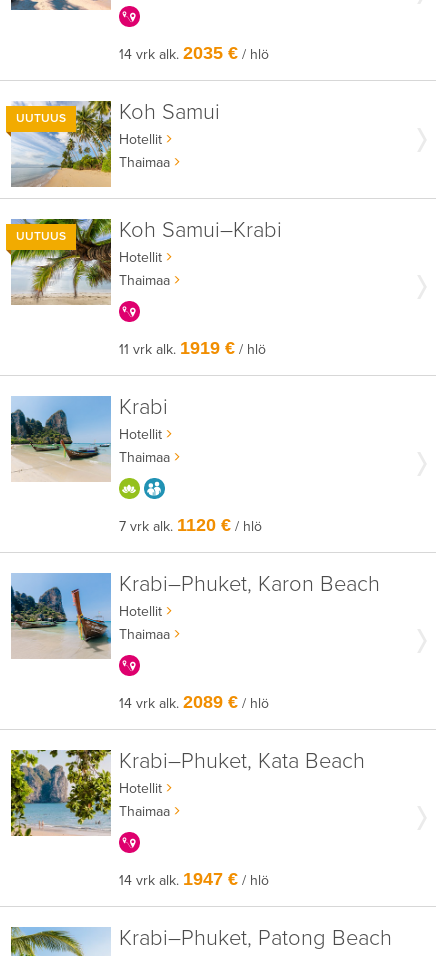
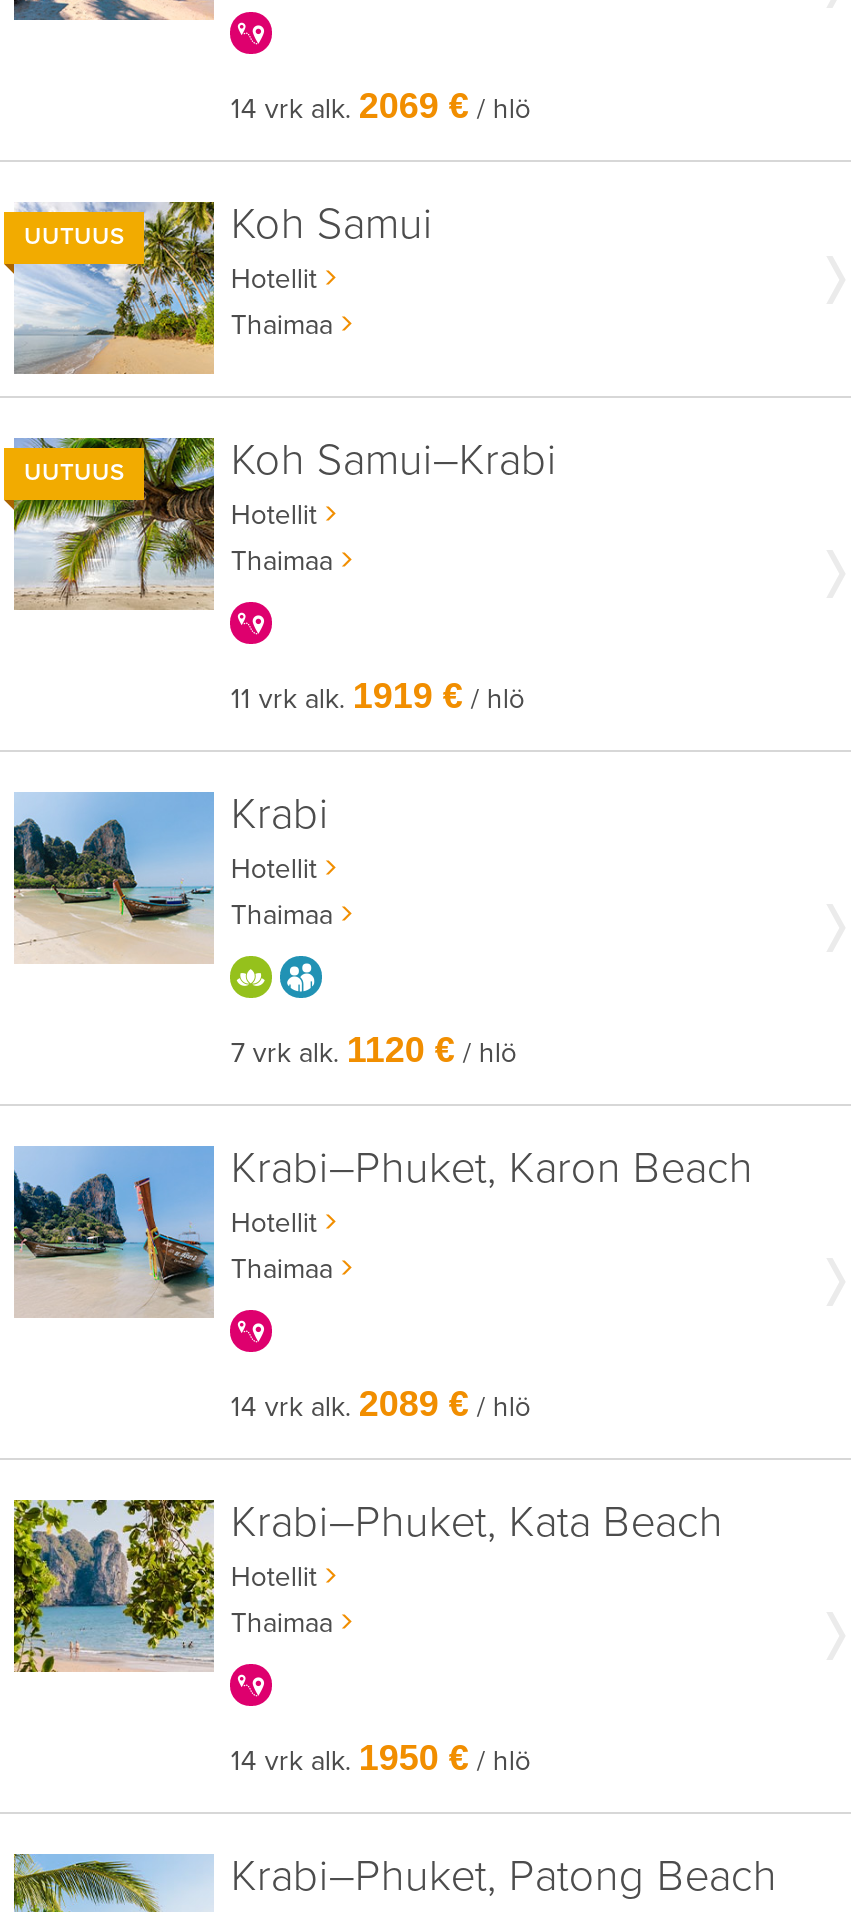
- 14 vrk alk. 2035 €/ hlö
+ 14 vrk alk. 2069 €/ hlö

- 14 vrk alk. 1947 €/ hlö
+ 14 vrk alk. 1950 €/ hlö
